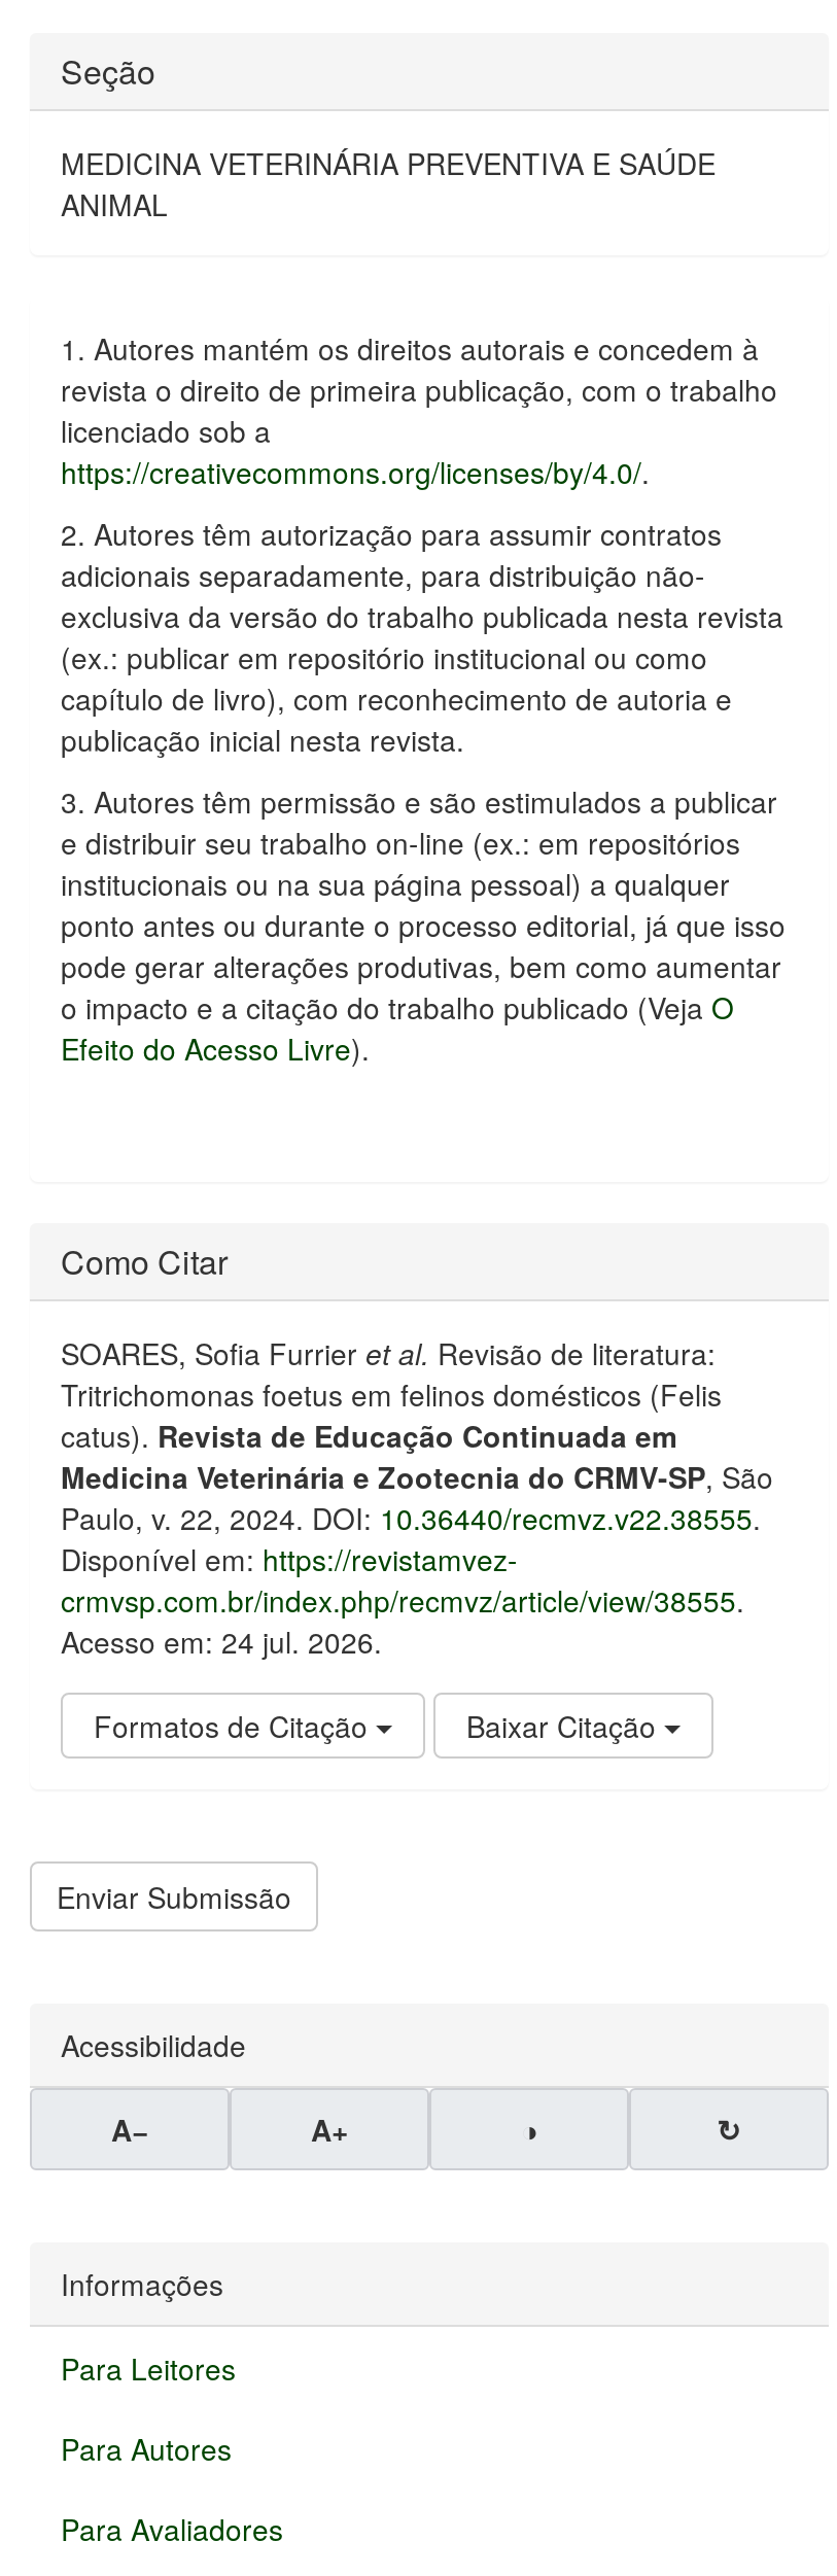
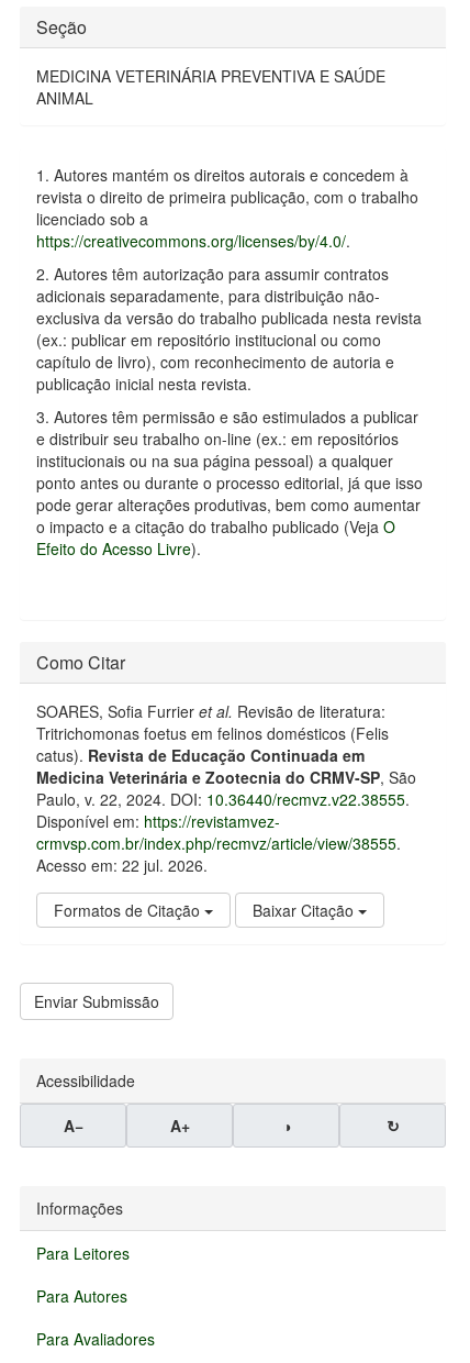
- Acesso em: 24 jul. 2026.
+ Acesso em: 22 jul. 2026.
